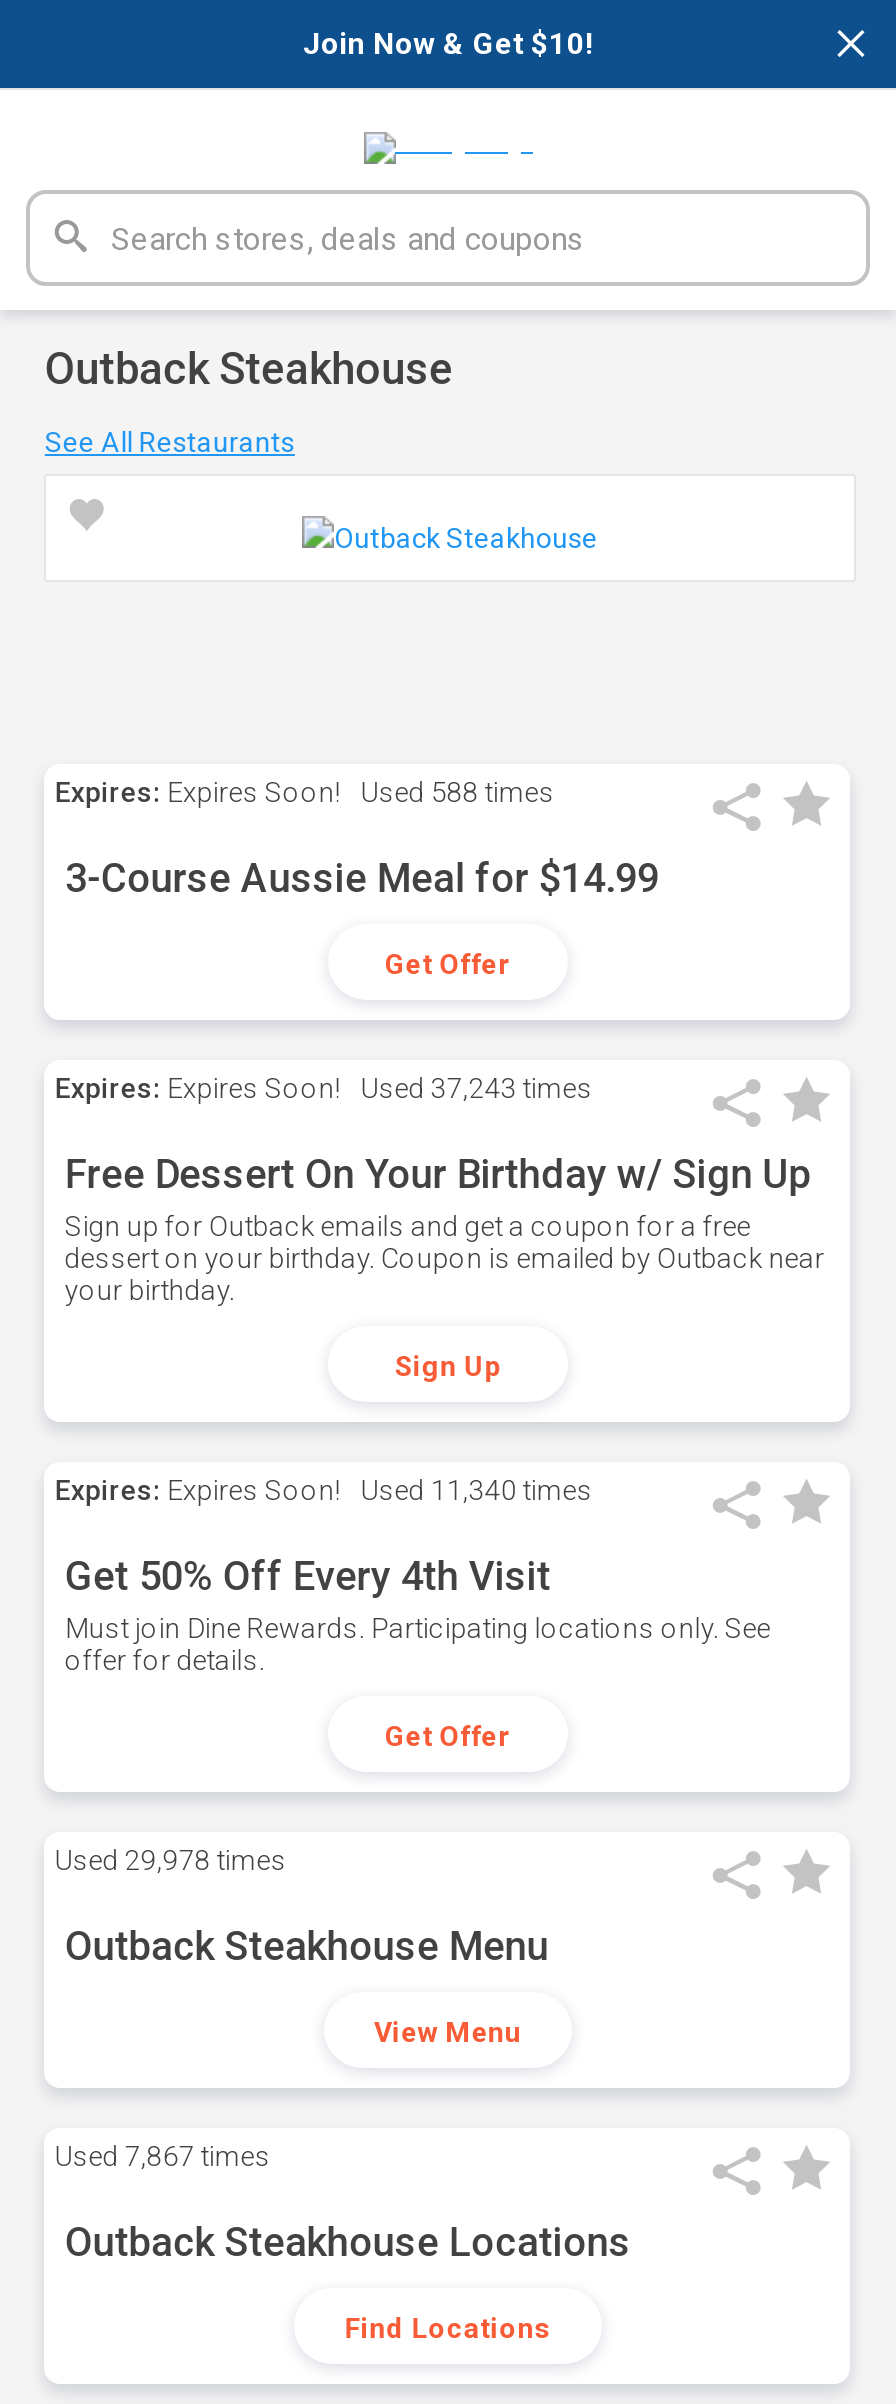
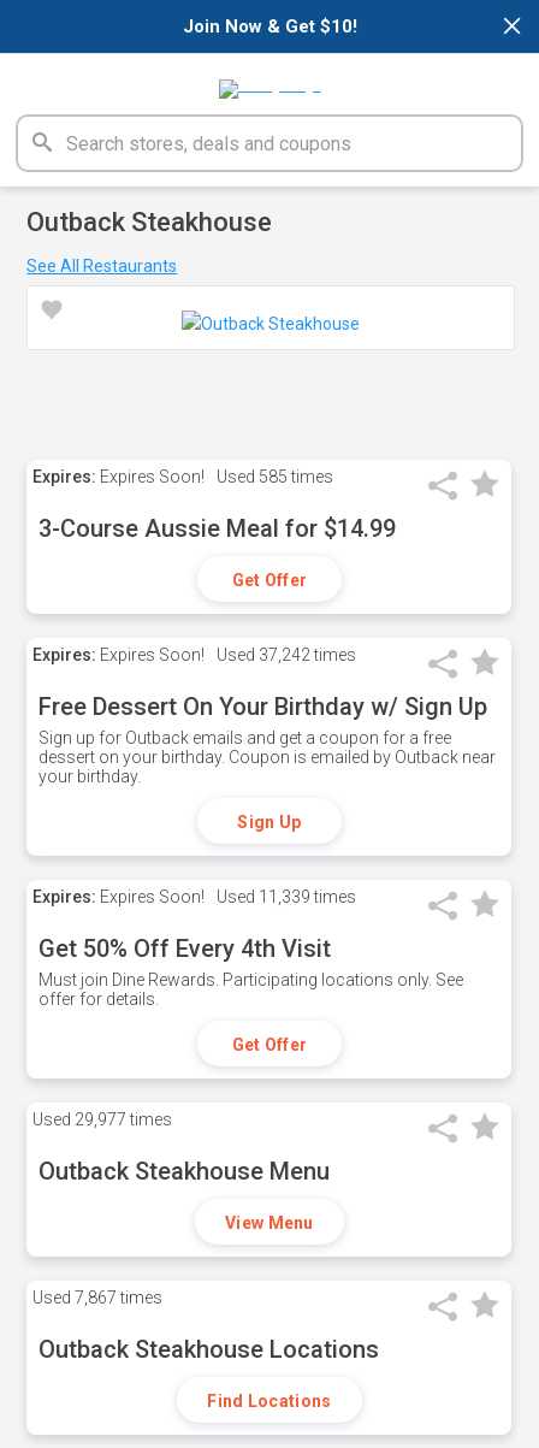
- Expires: Expires Soon! Used 588 times
+ Expires: Expires Soon! Used 585 times

- Expires: Expires Soon! Used 37,243 times
+ Expires: Expires Soon! Used 37,242 times

- Expires: Expires Soon! Used 11,340 times
+ Expires: Expires Soon! Used 11,339 times

- Used 29,978 times
+ Used 29,977 times
